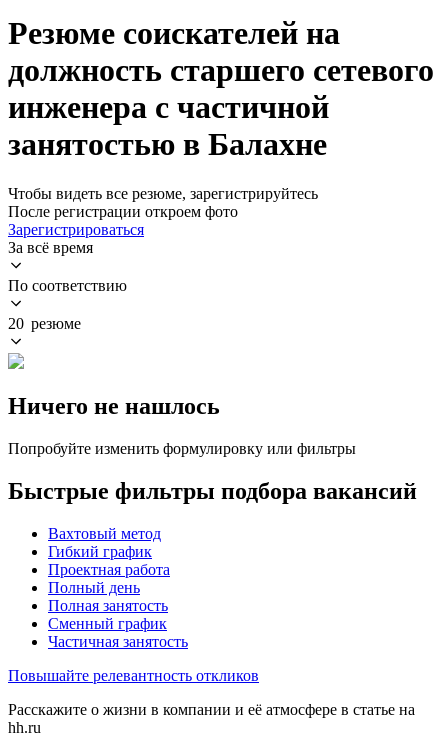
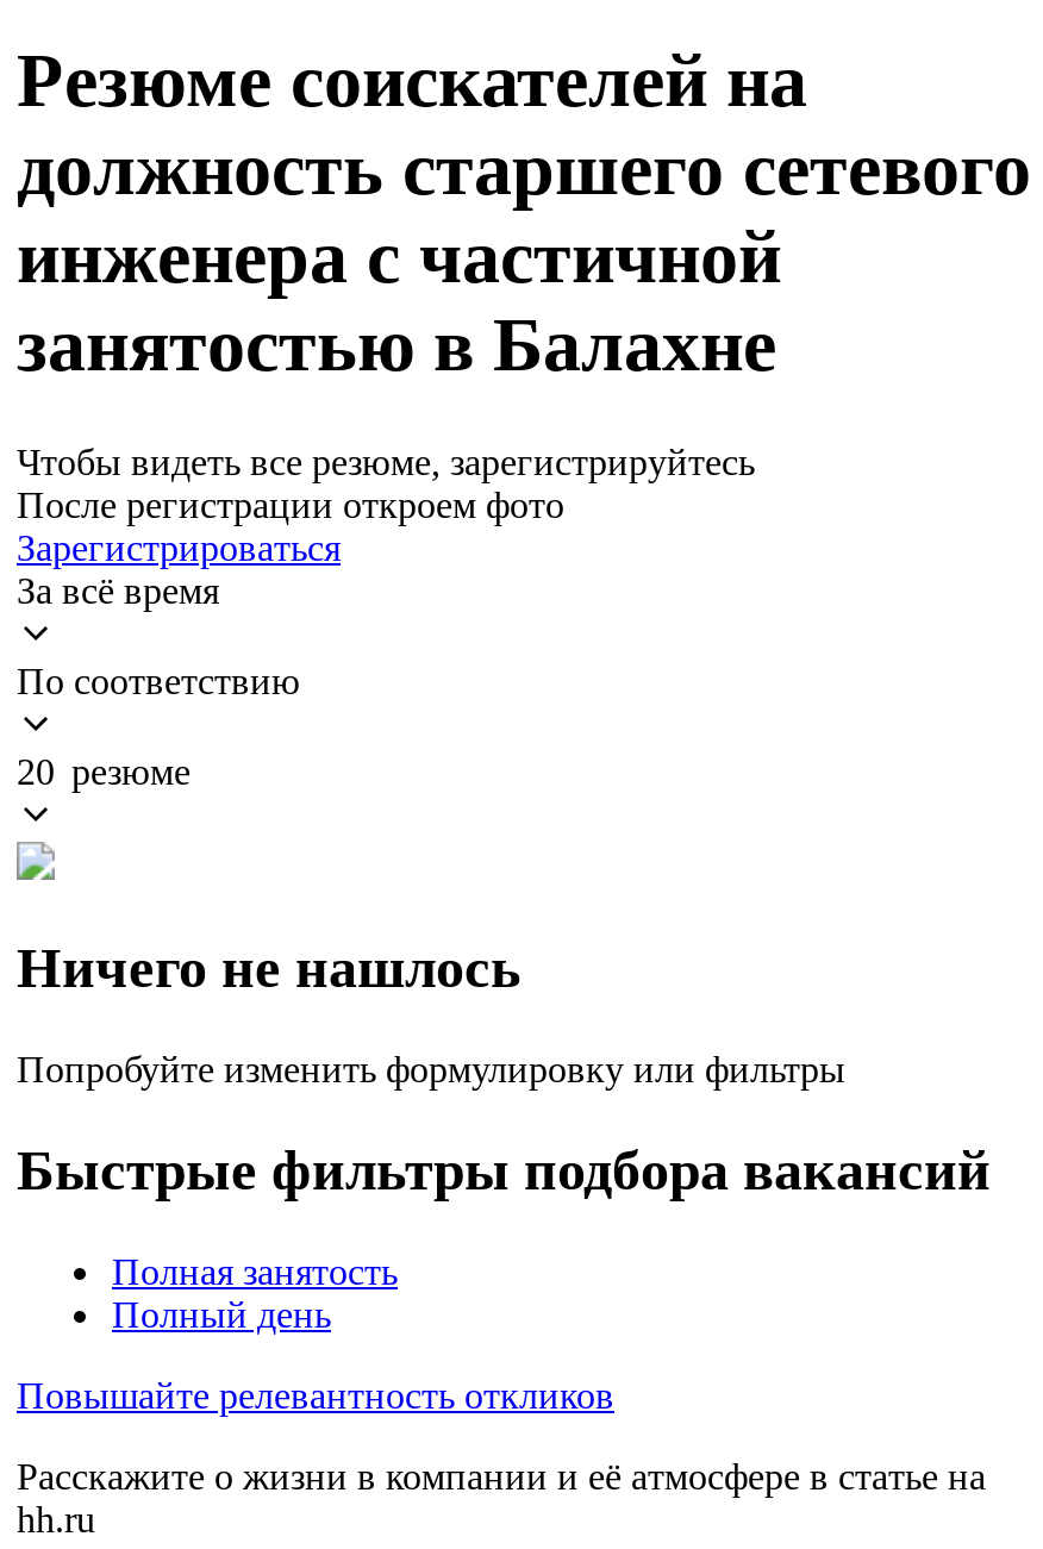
- Вахтовый метод
- Гибкий график
- Проектная работа

moved up: Полная занятость

- Сменный график
- Частичная занятость
